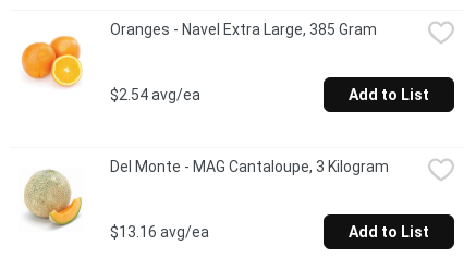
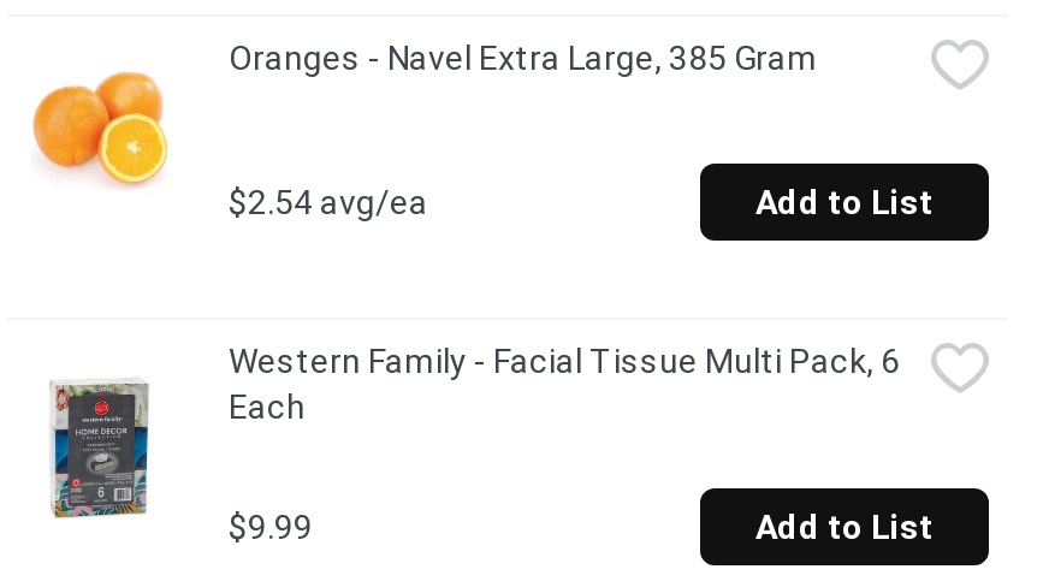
- [image]
- Del Monte - MAG Cantaloupe, 3 Kilogram
+ [image]
+ Western Family - Facial Tissue Multi Pack, 6
+ Each

- $13.16 avg/ea
+ $9.99
